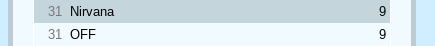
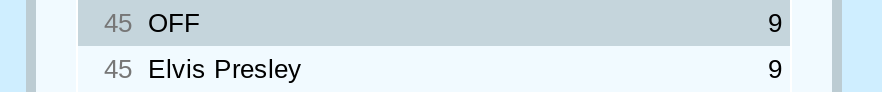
- 31 Nirvana
+ 45 OFF

- 31 OFF
+ 45 Elvis Presley
